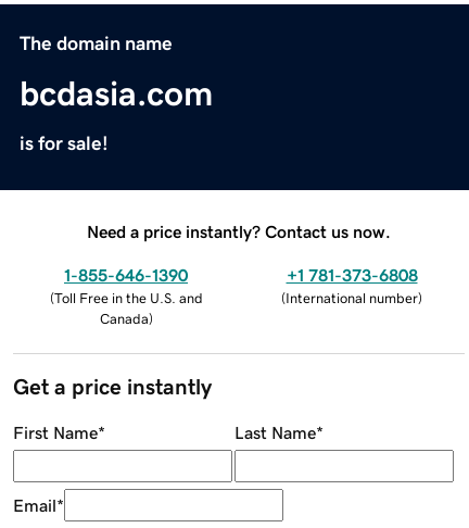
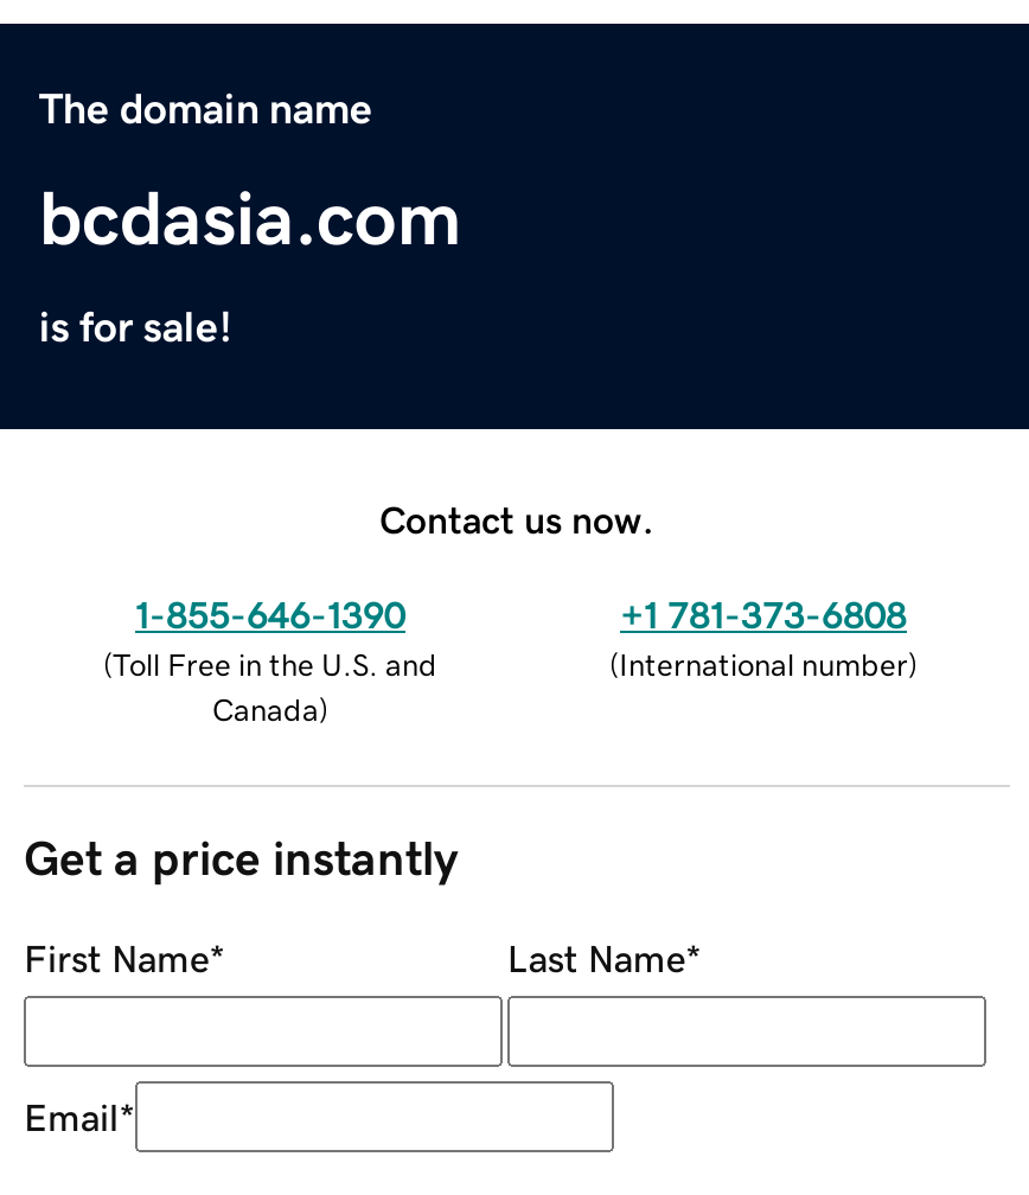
- Need a price instantly? Contact us now.
+ Contact us now.
